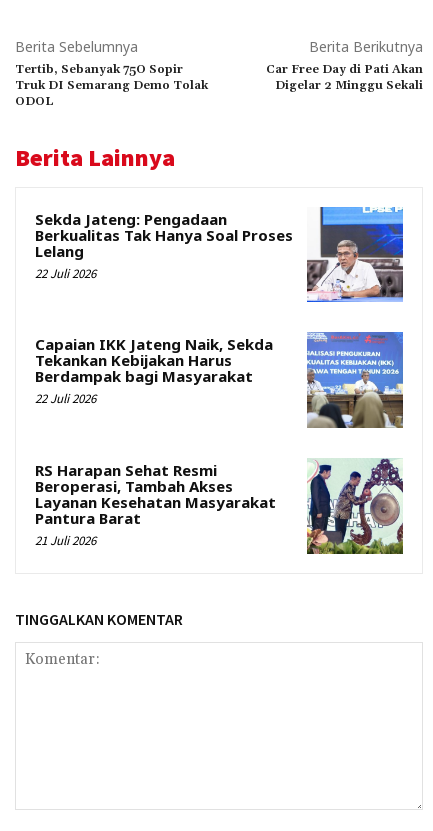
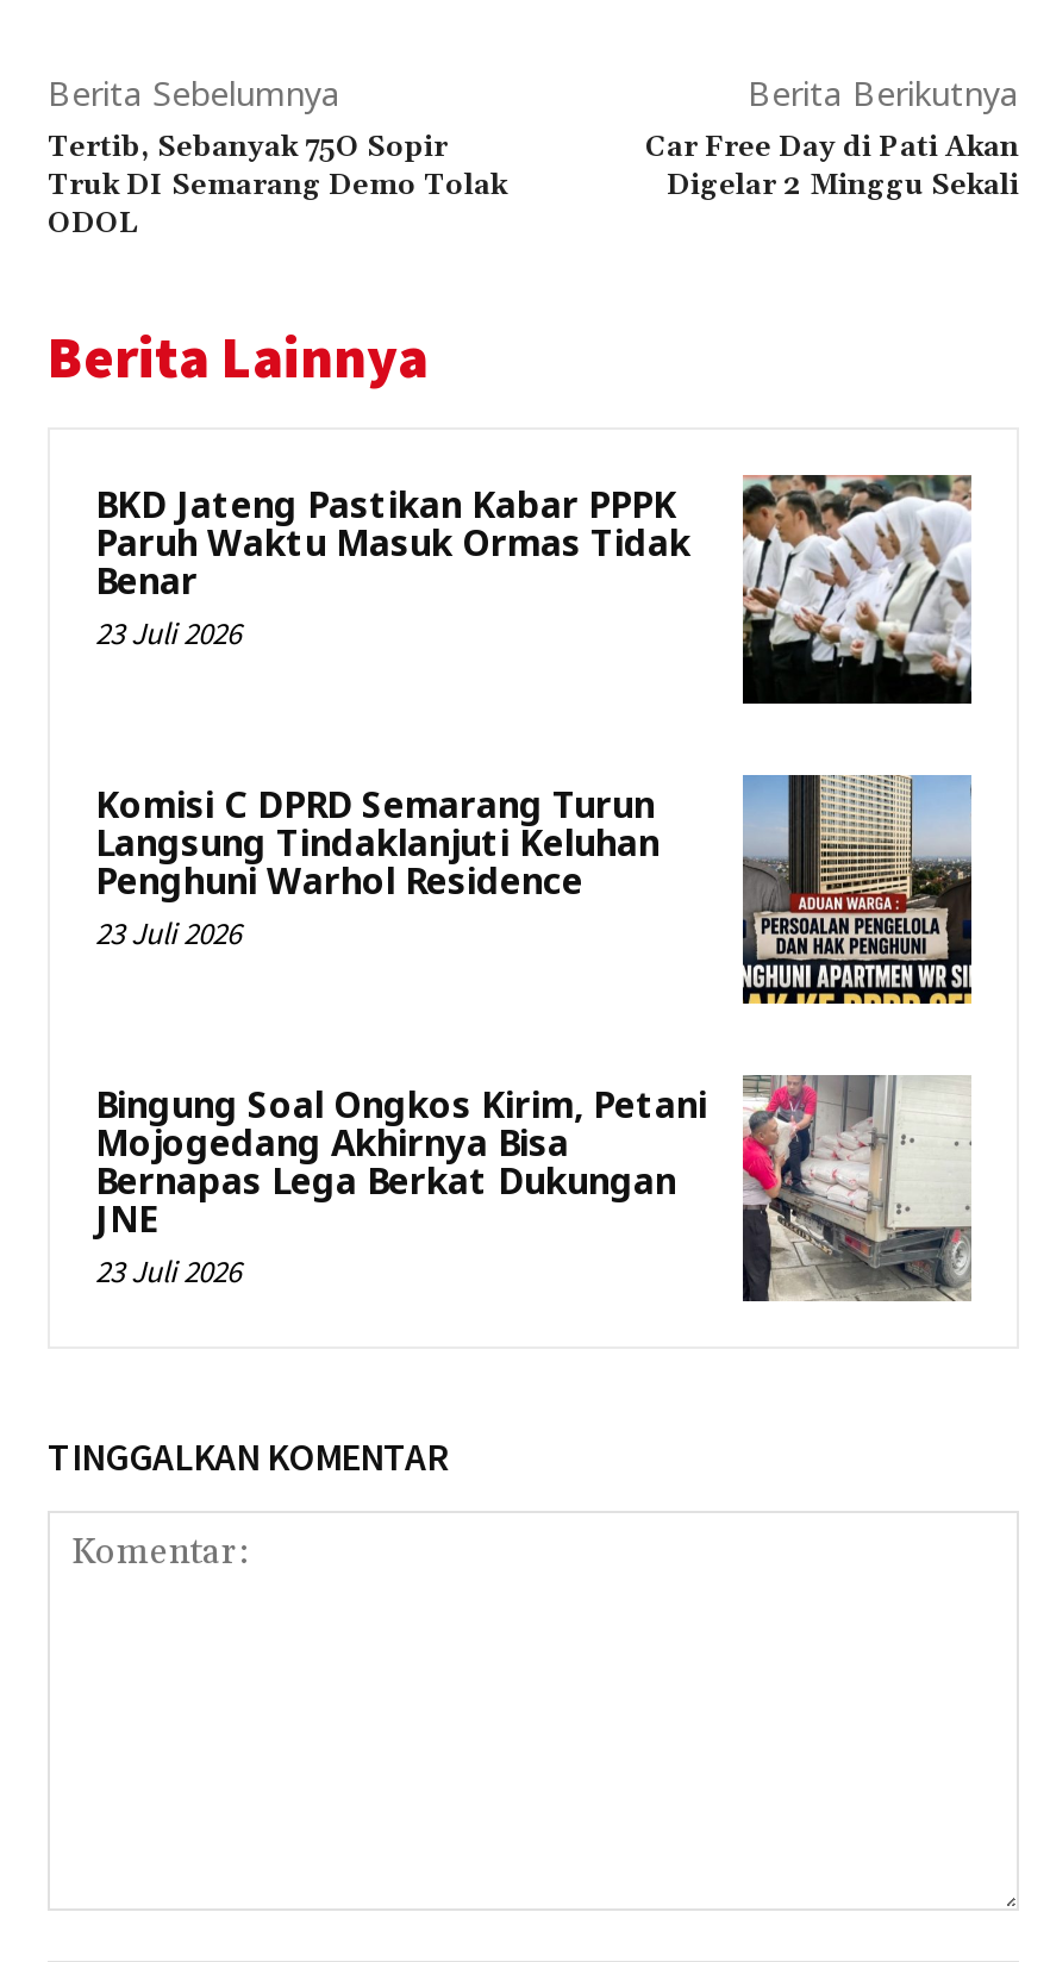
- [image]
- Sekda Jateng: Pengadaan
- Berkualitas Tak Hanya Soal Proses
- Lelang
- 22 Juli 2026
+ [image]
+ BKD Jateng Pastikan Kabar PPPK
+ Paruh Waktu Masuk Ormas Tidak
+ Benar
+ 23 Juli 2026

- [image]
- Capaian IKK Jateng Naik, Sekda
- Tekankan Kebijakan Harus
- Berdampak bagi Masyarakat
- 22 Juli 2026
+ [image]
+ Komisi C DPRD Semarang Turun
+ Langsung Tindaklanjuti Keluhan
+ Penghuni Warhol Residence
+ 23 Juli 2026

- [image]
- RS Harapan Sehat Resmi
- Beroperasi, Tambah Akses
- Layanan Kesehatan Masyarakat
- Pantura Barat
- 21 Juli 2026
+ [image]
+ Bingung Soal Ongkos Kirim, Petani
+ Mojogedang Akhirnya Bisa
+ Bernapas Lega Berkat Dukungan
+ JNE
+ 23 Juli 2026
